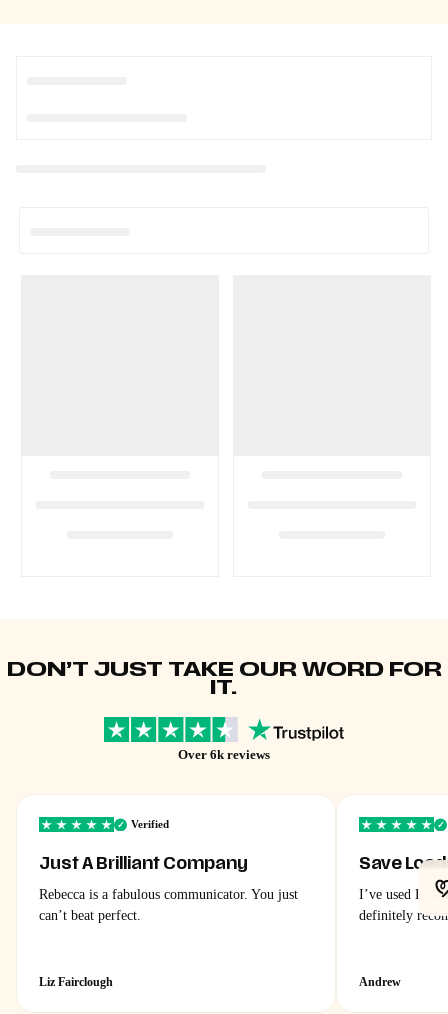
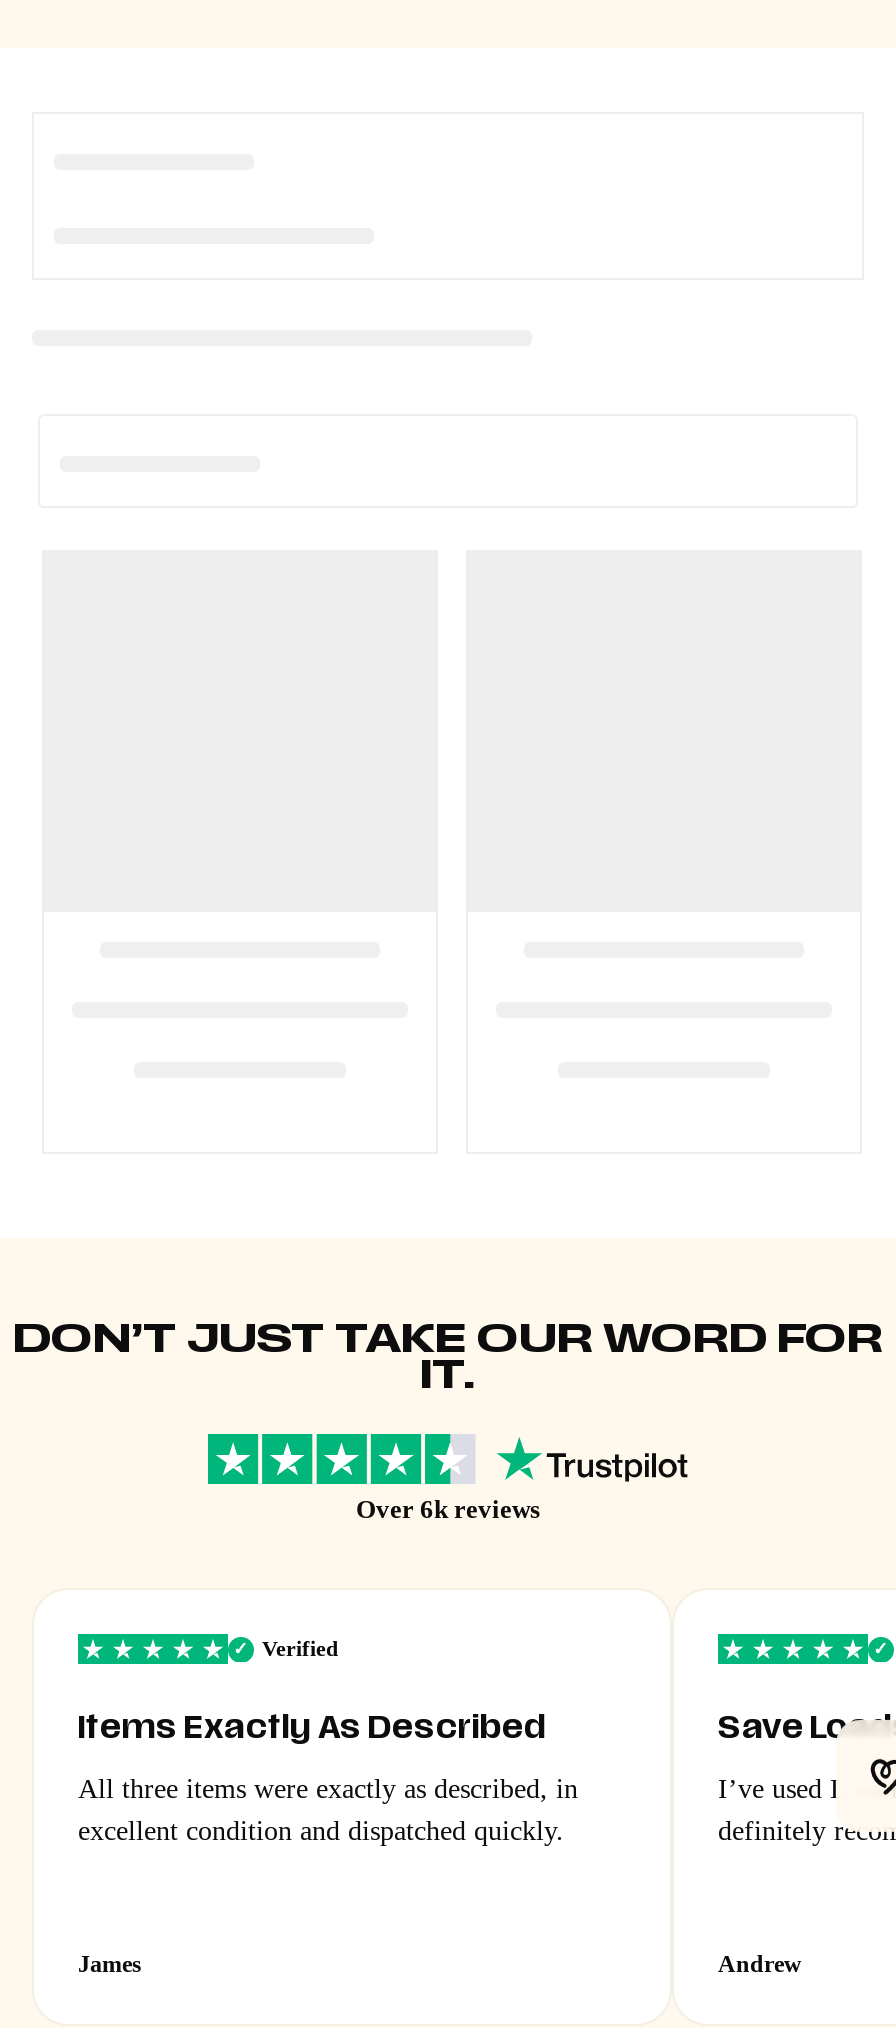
- Just A Brilliant Company
+ Items Exactly As Described

- Rebecca is a fabulous communicator. You just
- can’t beat perfect.
+ All three items were exactly as described, in
+ excellent condition and dispatched quickly.

- Liz Fairclough
+ James
